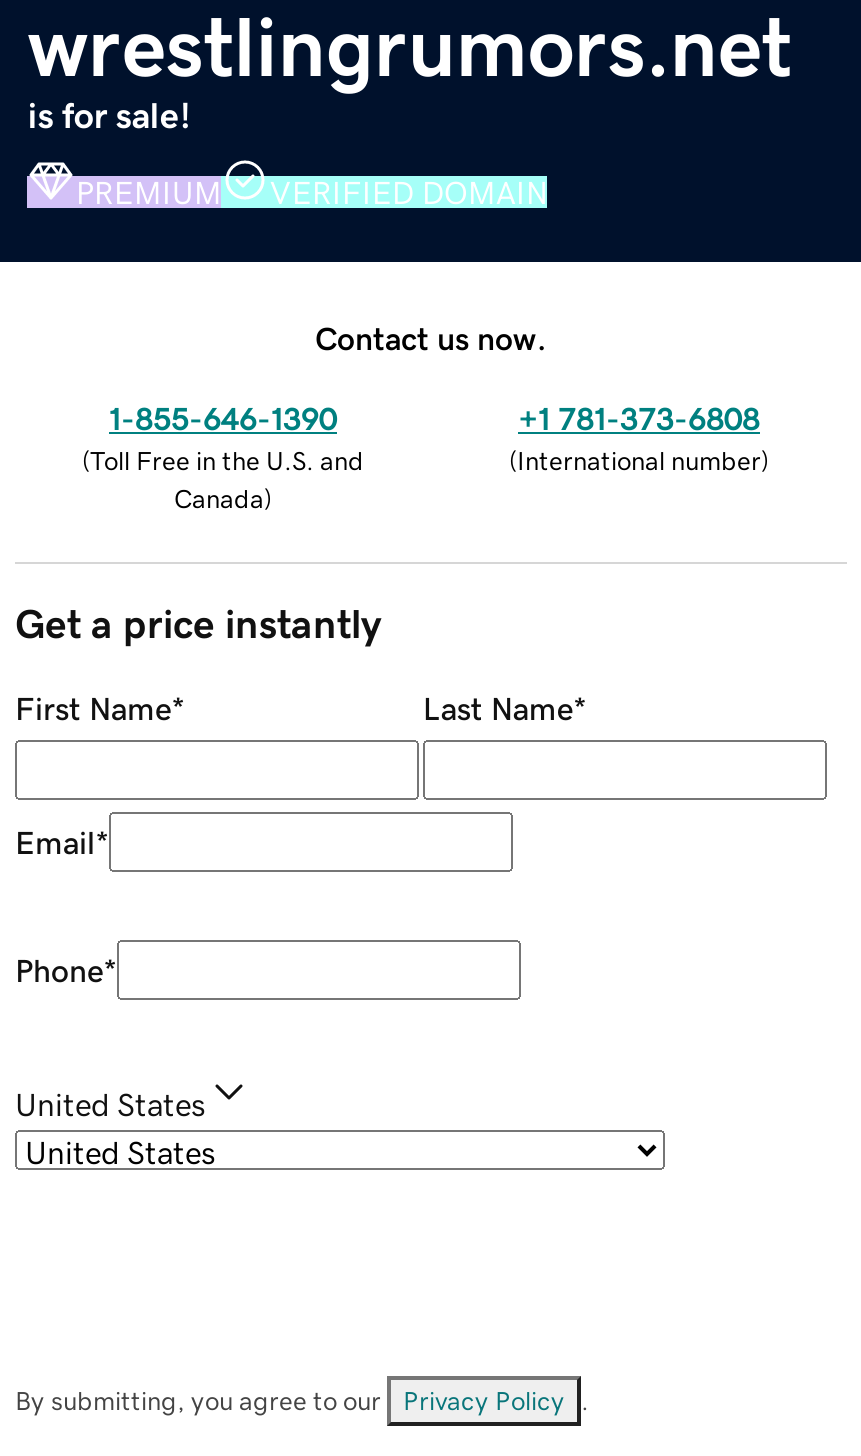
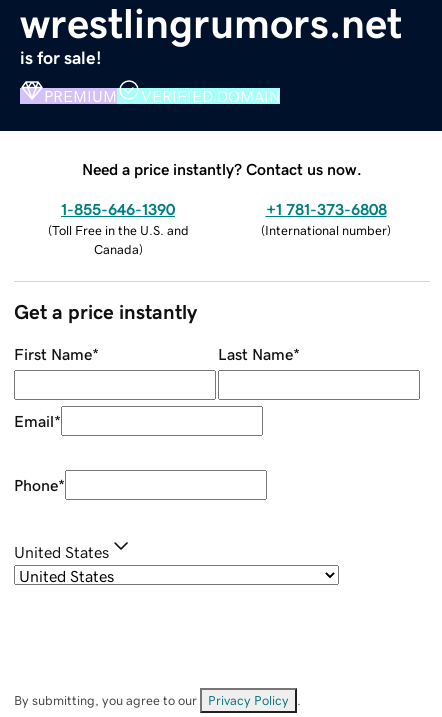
- Contact us now.
+ Need a price instantly? Contact us now.
